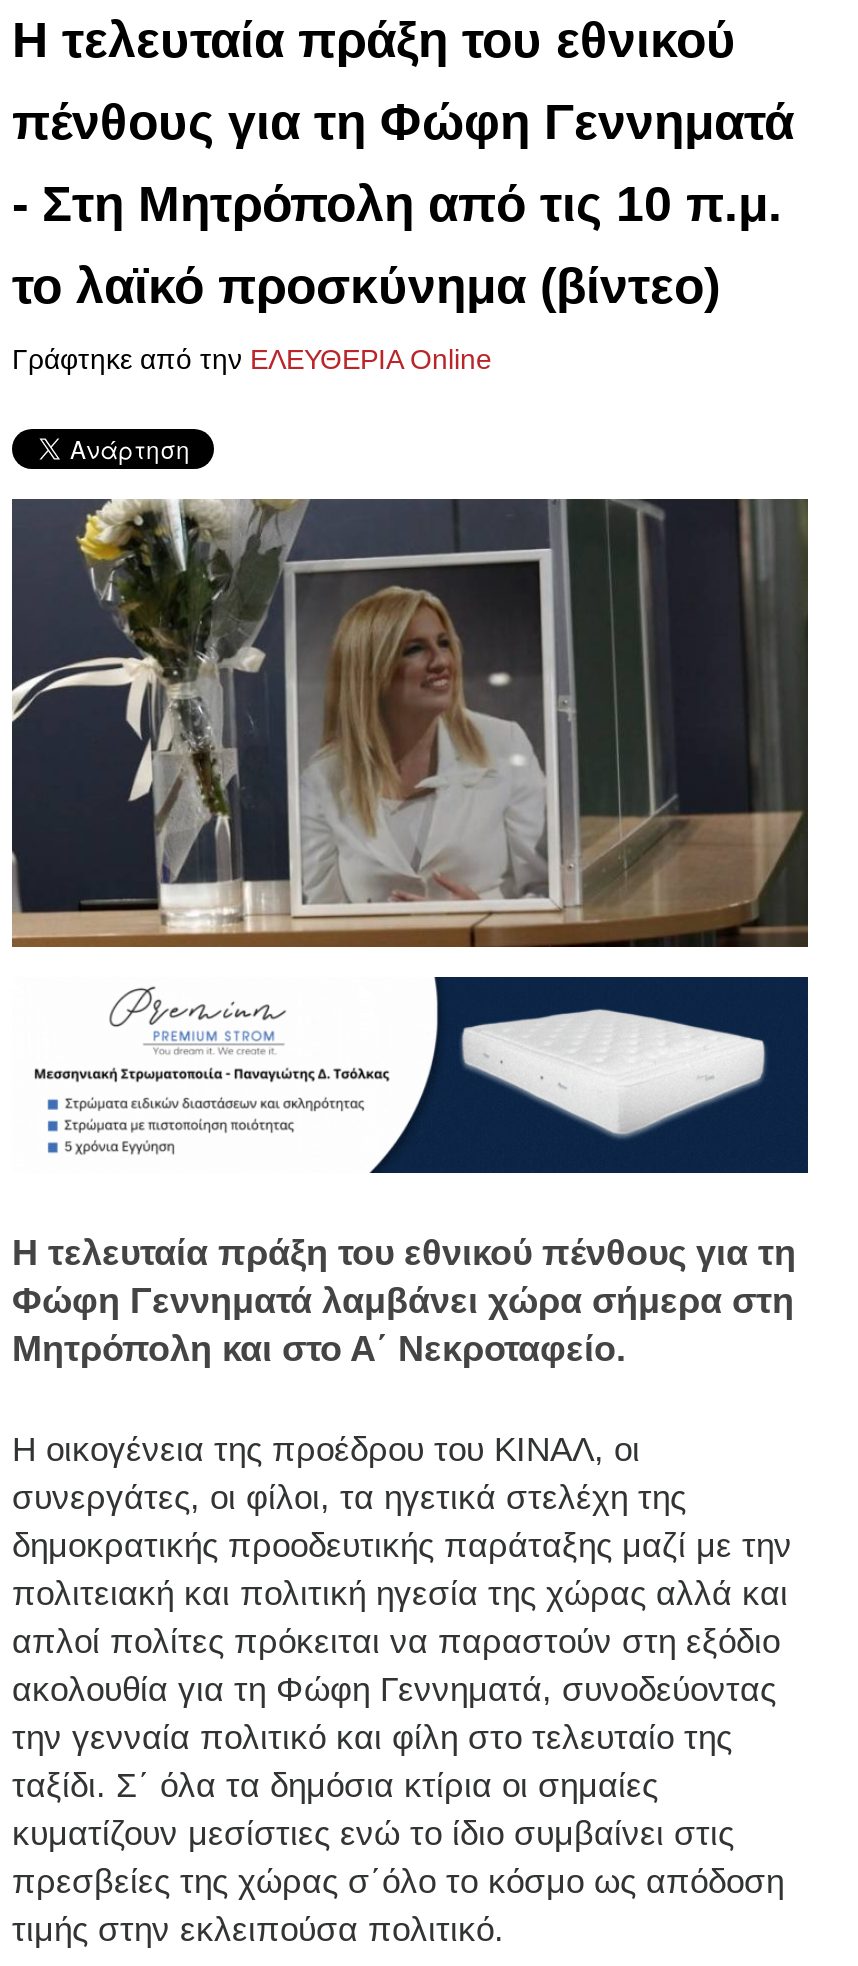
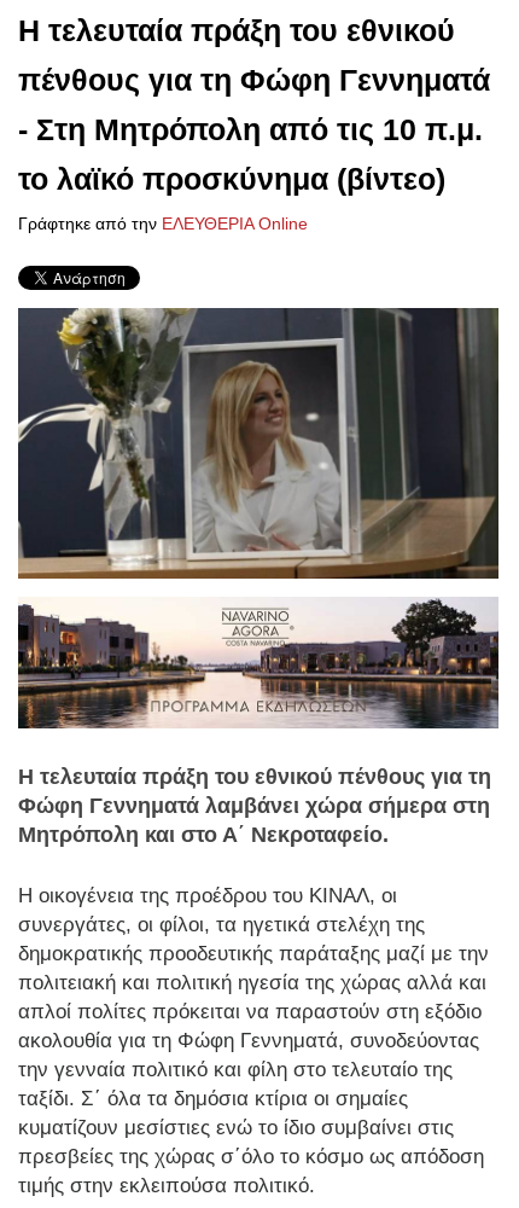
- [image]
+ [image]
